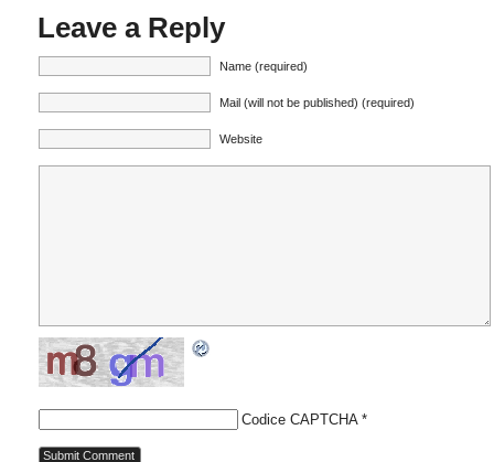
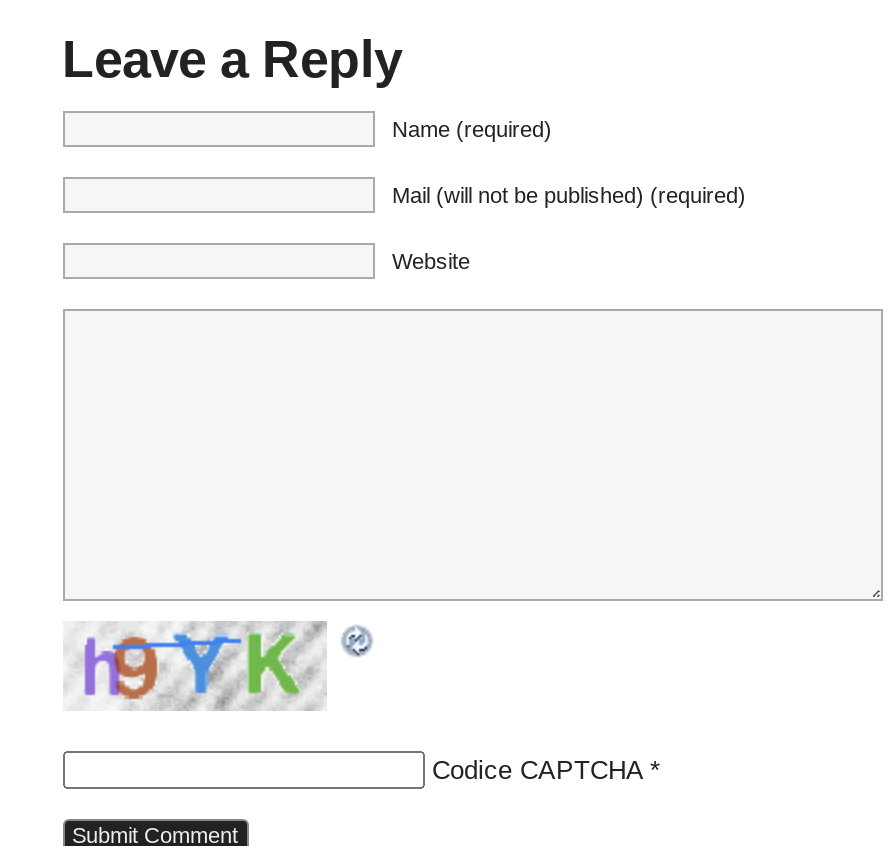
- [image]
+ [image]
